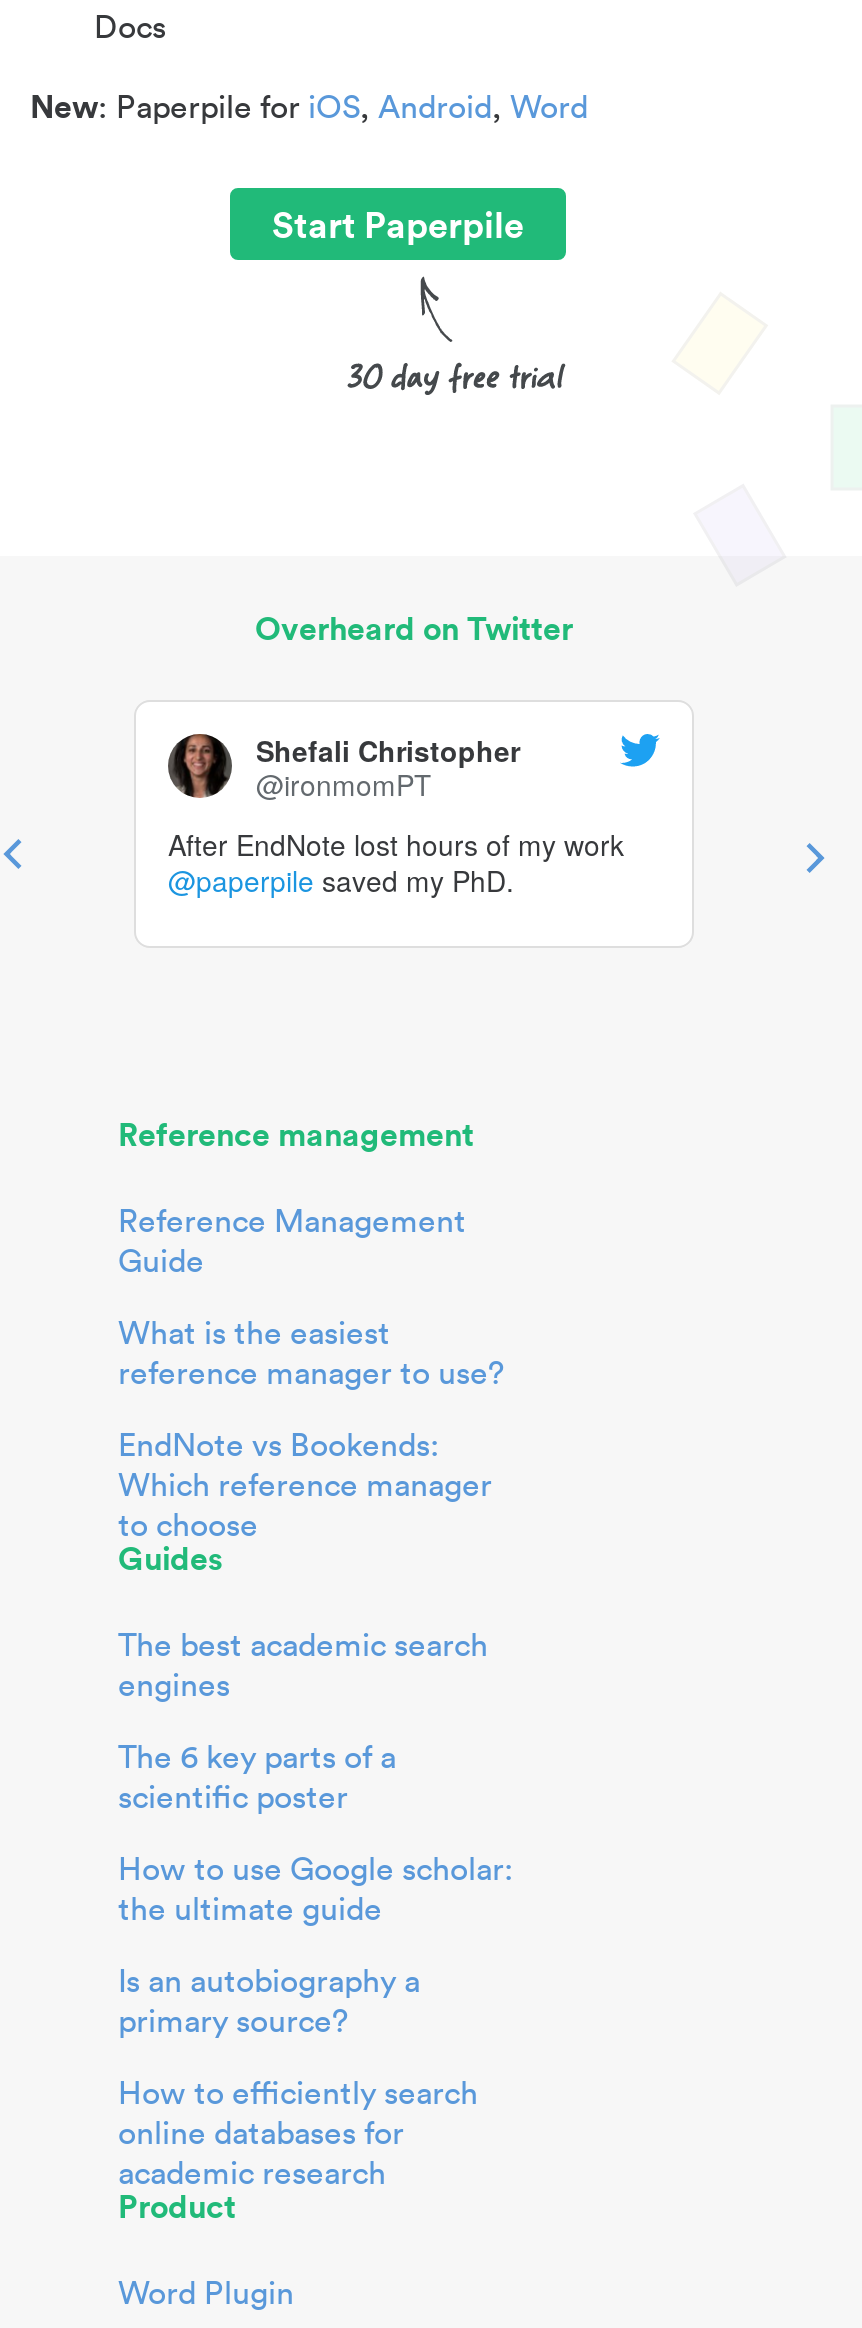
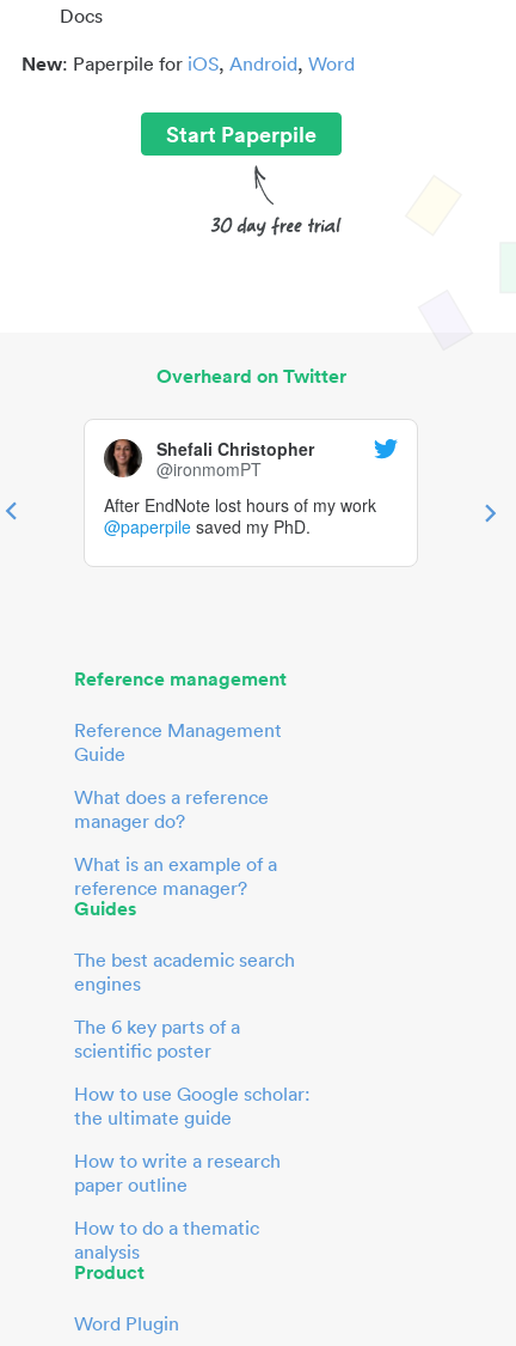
- What is the easiest
- reference manager to use?
+ What does a reference
+ manager do?

- EndNote vs Bookends:
- Which reference manager
- to choose
+ What is an example of a
+ reference manager?

- Is an autobiography a
- primary source?
+ How to write a research
+ paper outline

- How to efficiently search
- online databases for
- academic research
+ How to do a thematic
+ analysis
